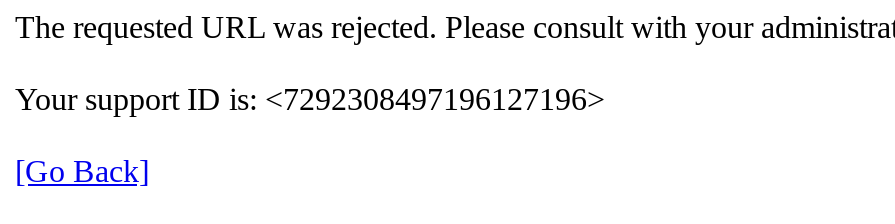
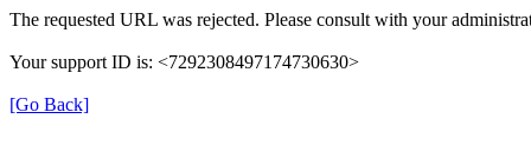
- Your support ID is: <7292308497196127196>
+ Your support ID is: <7292308497174730630>
